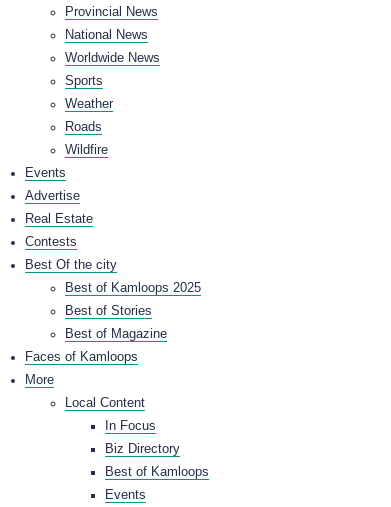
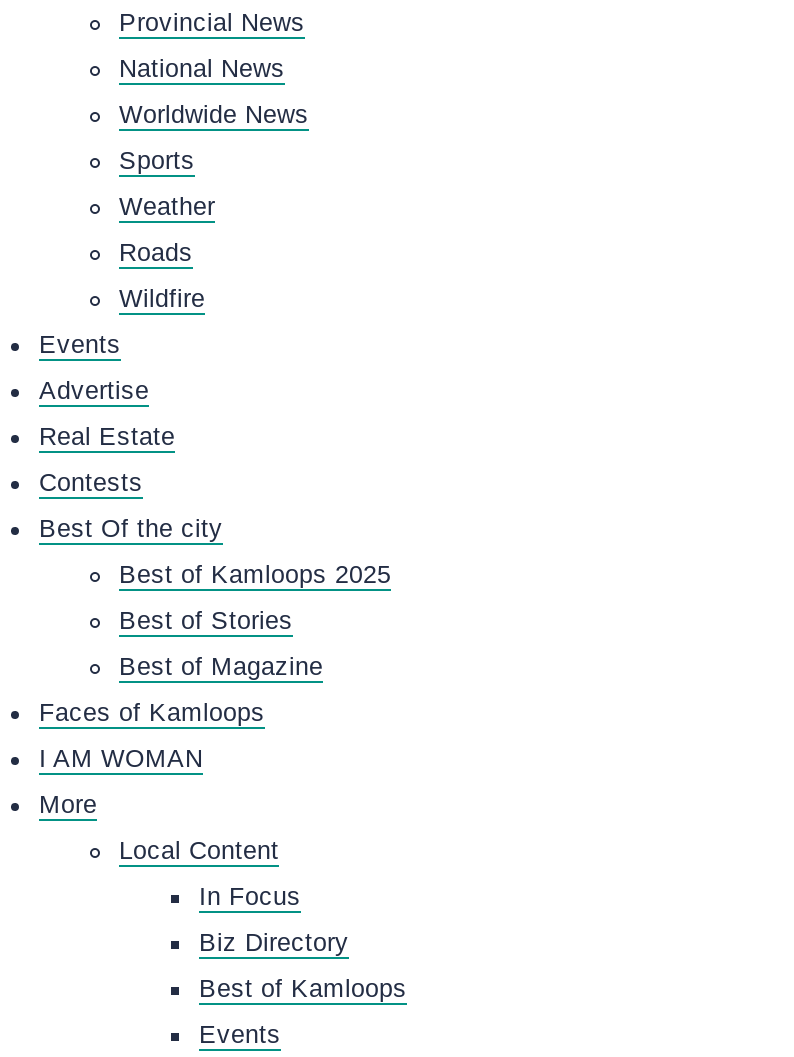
+ I AM WOMAN
